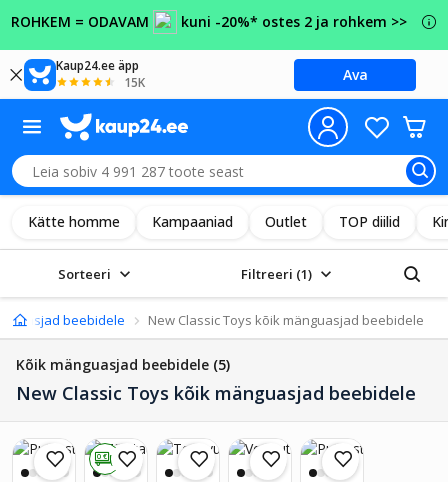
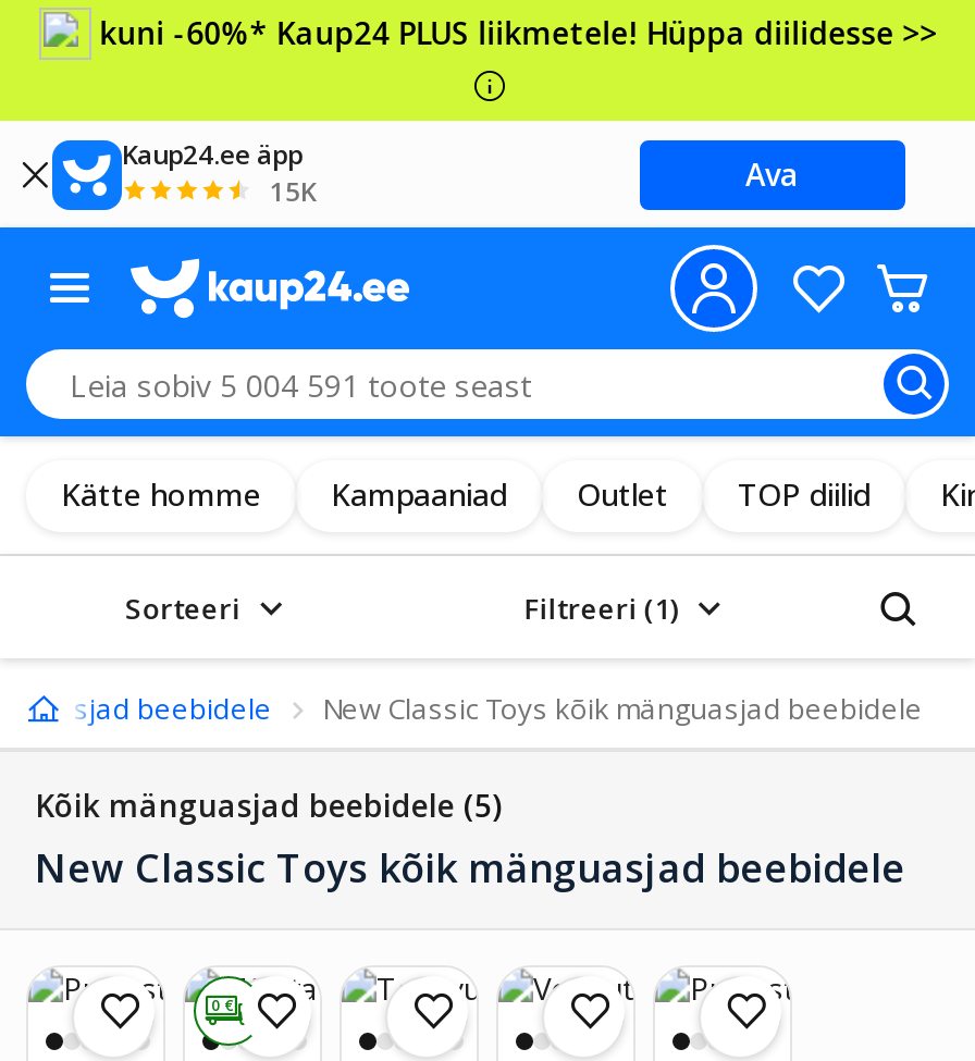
- ROHKEM = ODAVAM
- kuni -20%* ostes 2 ja rohkem >>
+ kuni -60%* Kaup24 PLUS liikmetele! Hüppa diilidesse >>
